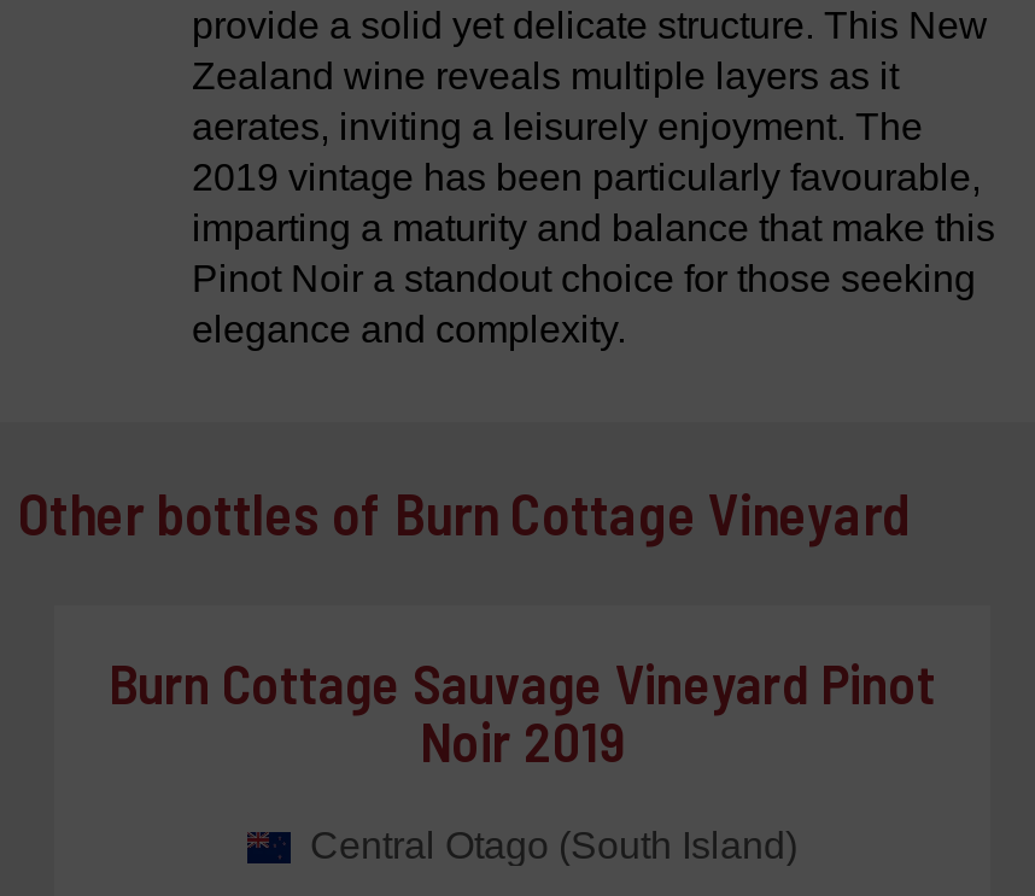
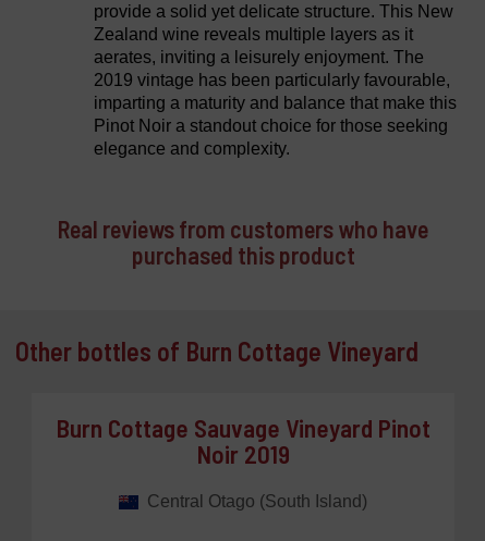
+ Real reviews from customers who have
+ purchased this product
